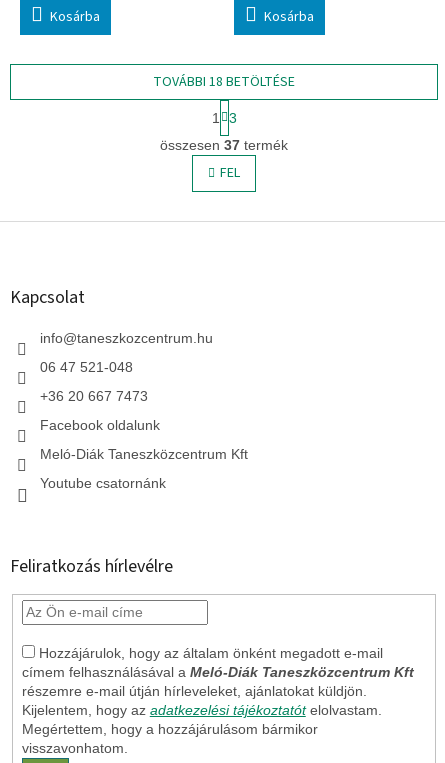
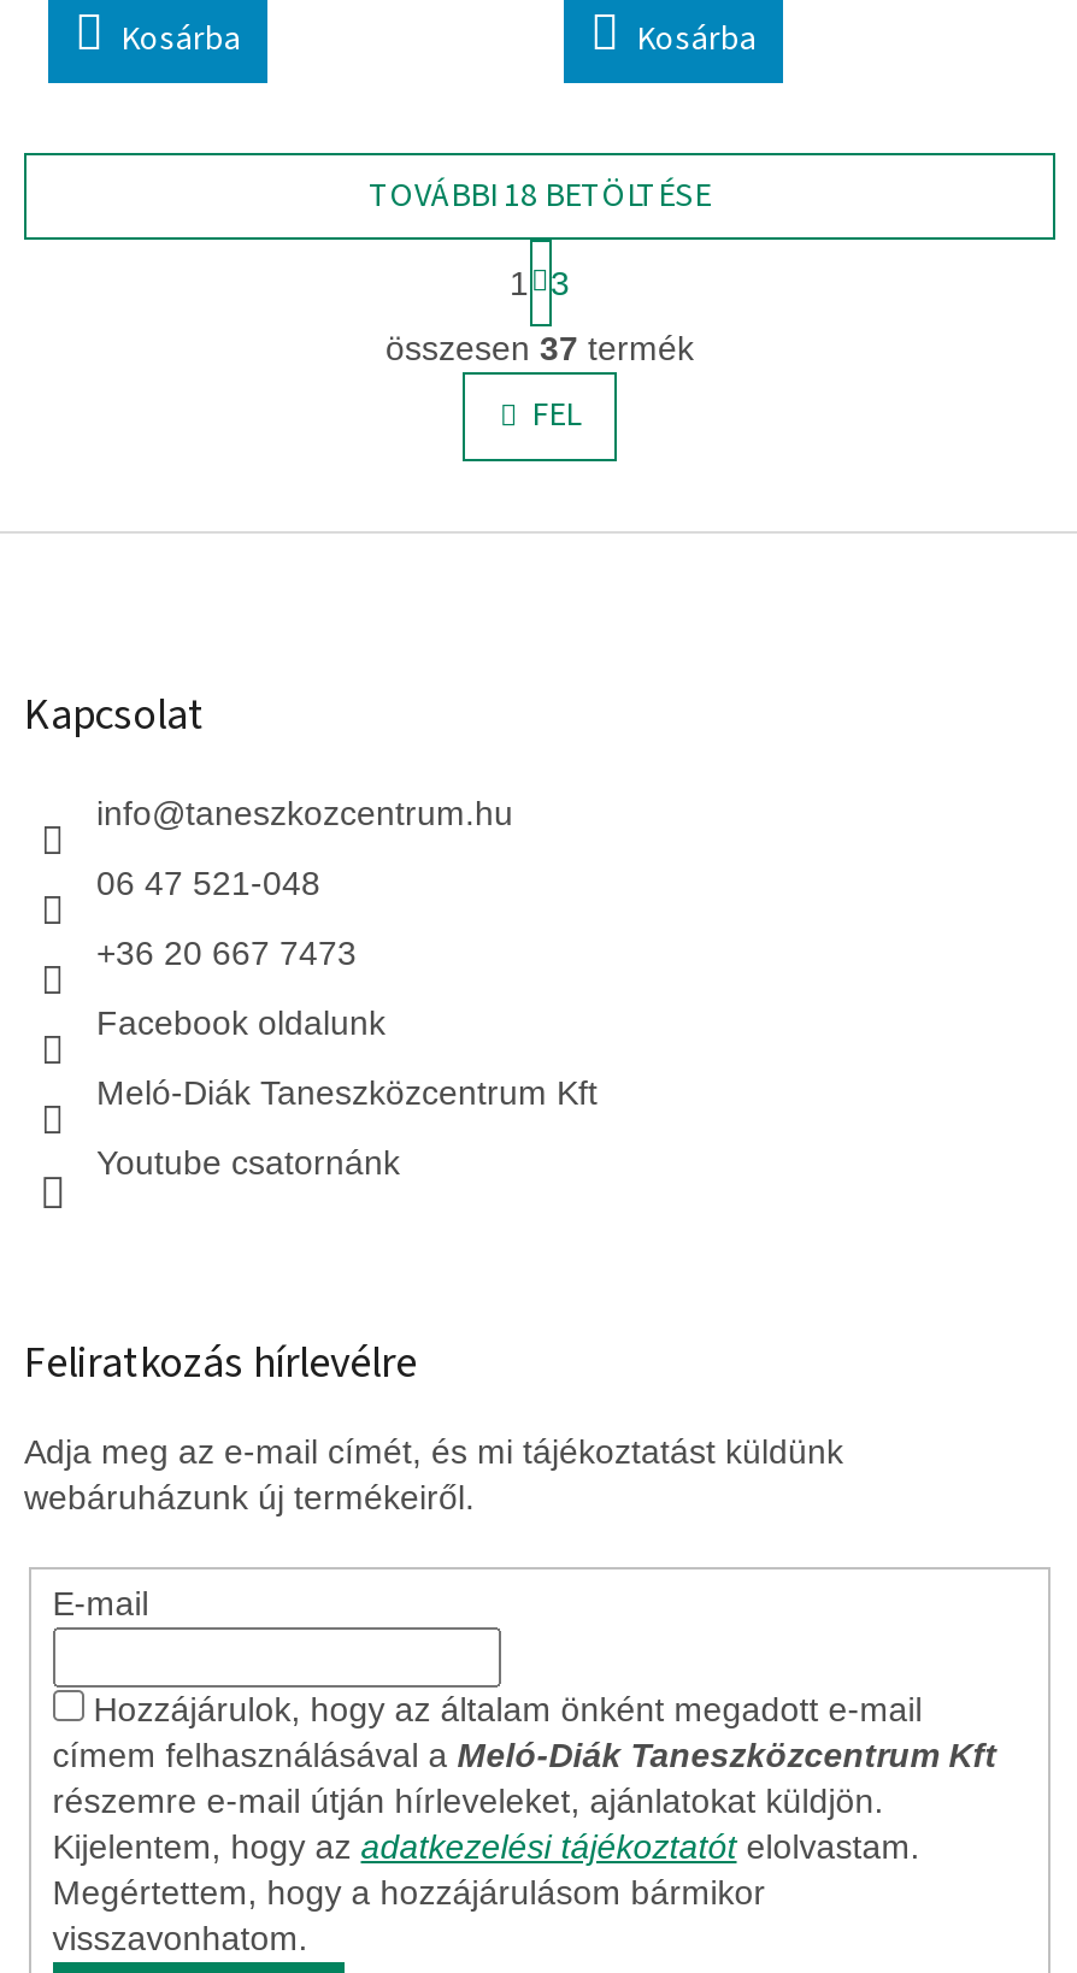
+ Adja meg az e-mail címét, és mi tájékoztatást küldünk
+ webáruházunk új termékeiről.
+ E-mail
